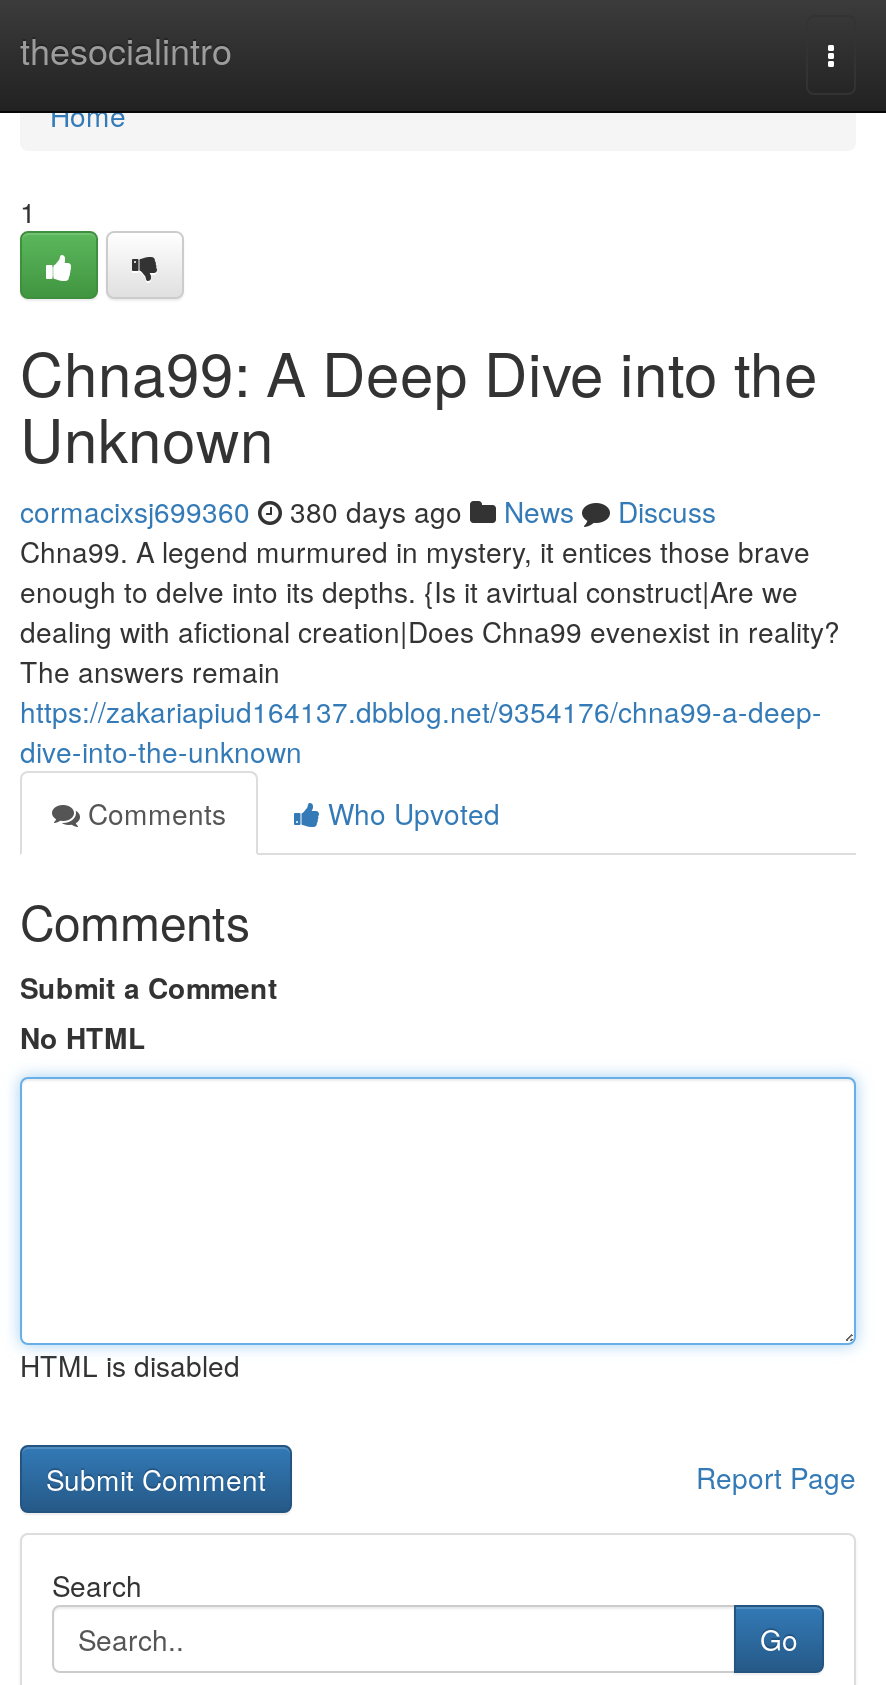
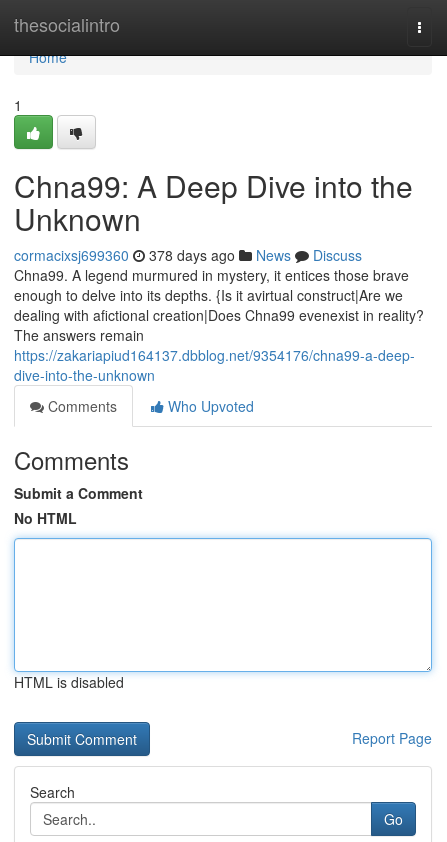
- cormacixsj699360 380 days ago News Discuss
+ cormacixsj699360 378 days ago News Discuss
